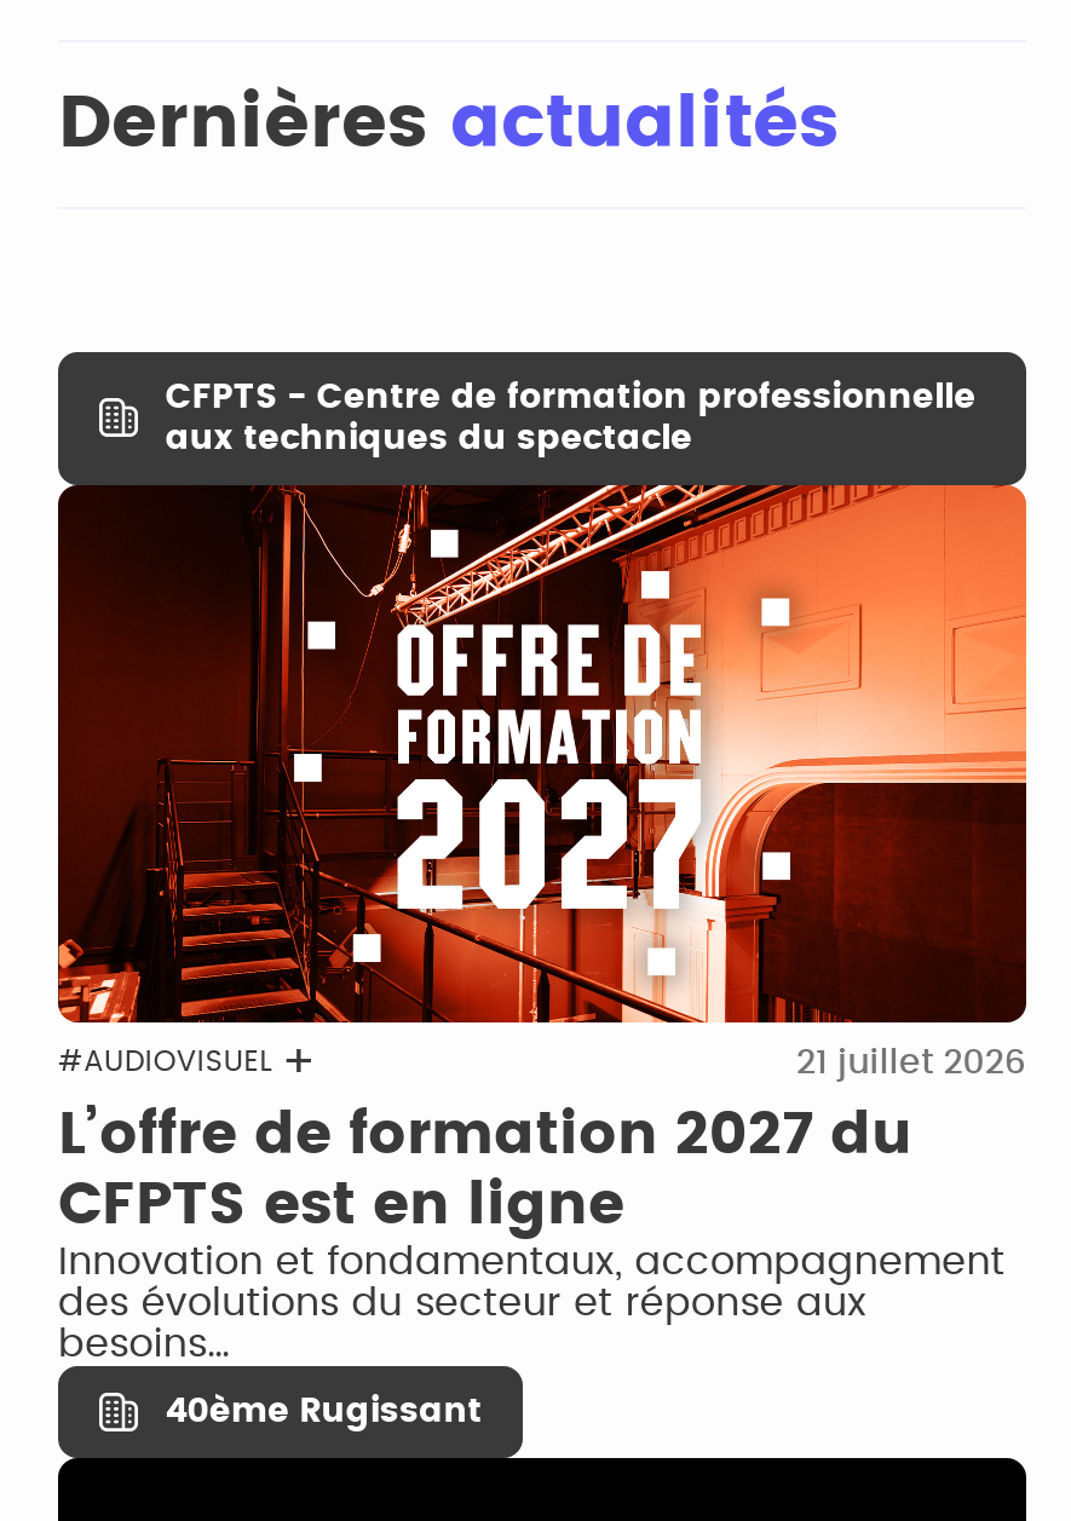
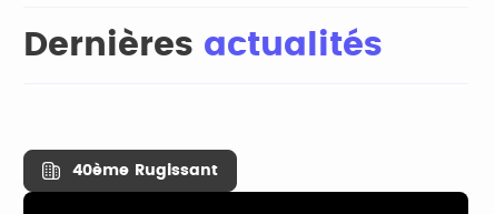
- [image]
- CFPTS - Centre de formation professionnelle
- aux techniques du spectacle

- #AUDIOVISUEL
- 21 juillet 2026
- L’offre de formation 2027 du
- CFPTS est en ligne
- Innovation et fondamentaux, accompagnement
- des évolutions du secteur et réponse aux
- besoins…
